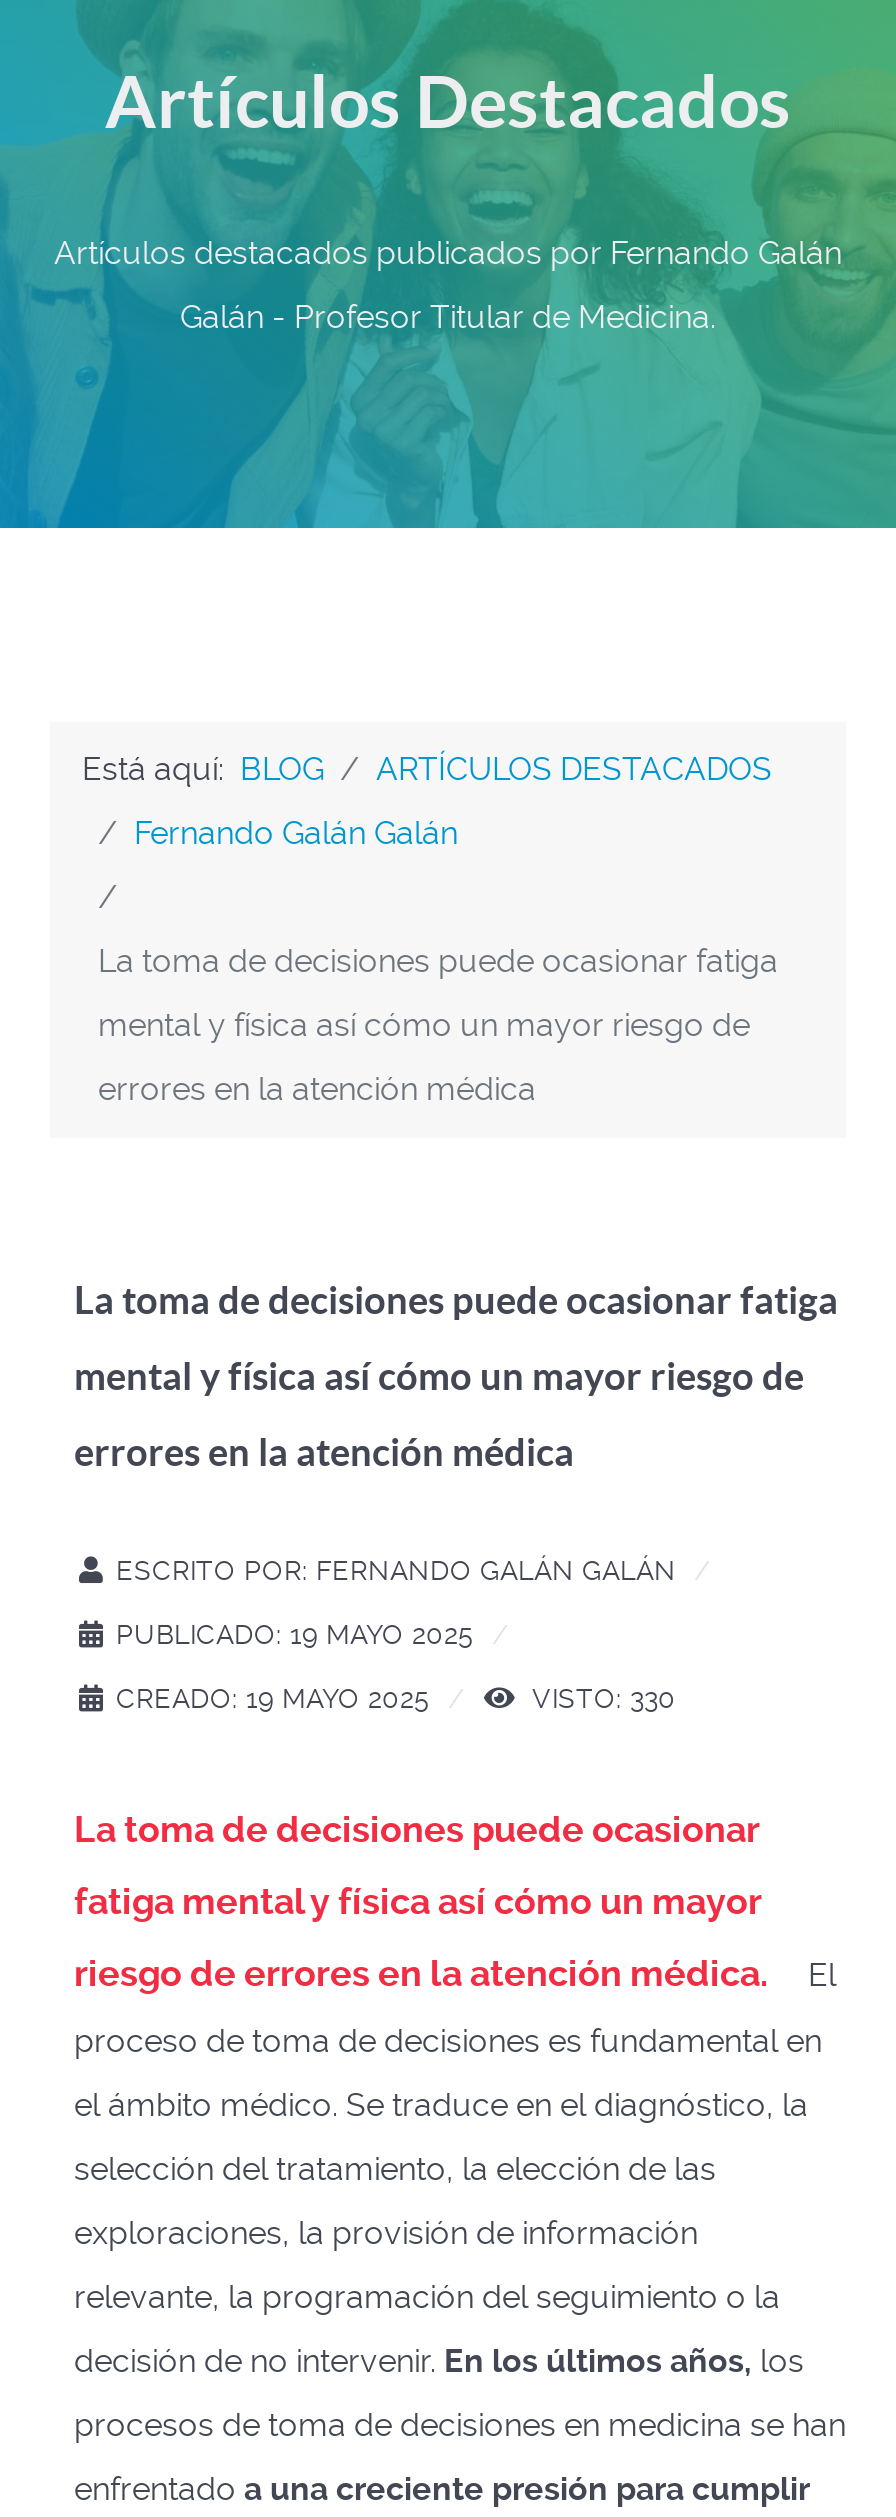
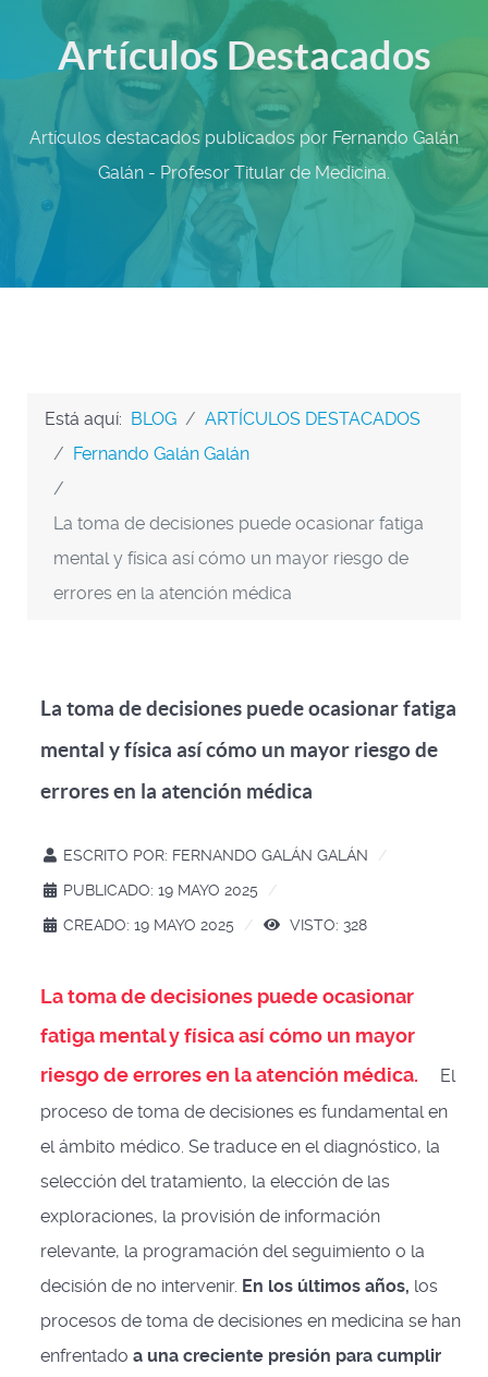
- VISTO: 330
+ VISTO: 328
